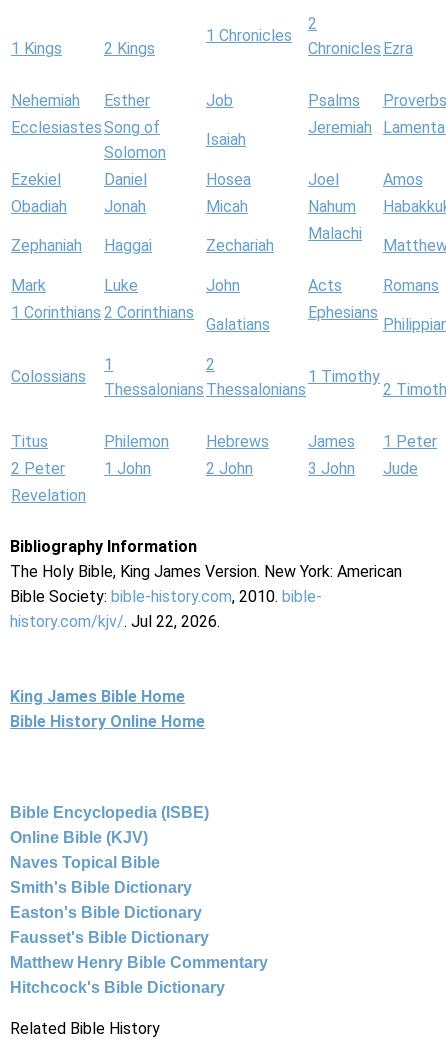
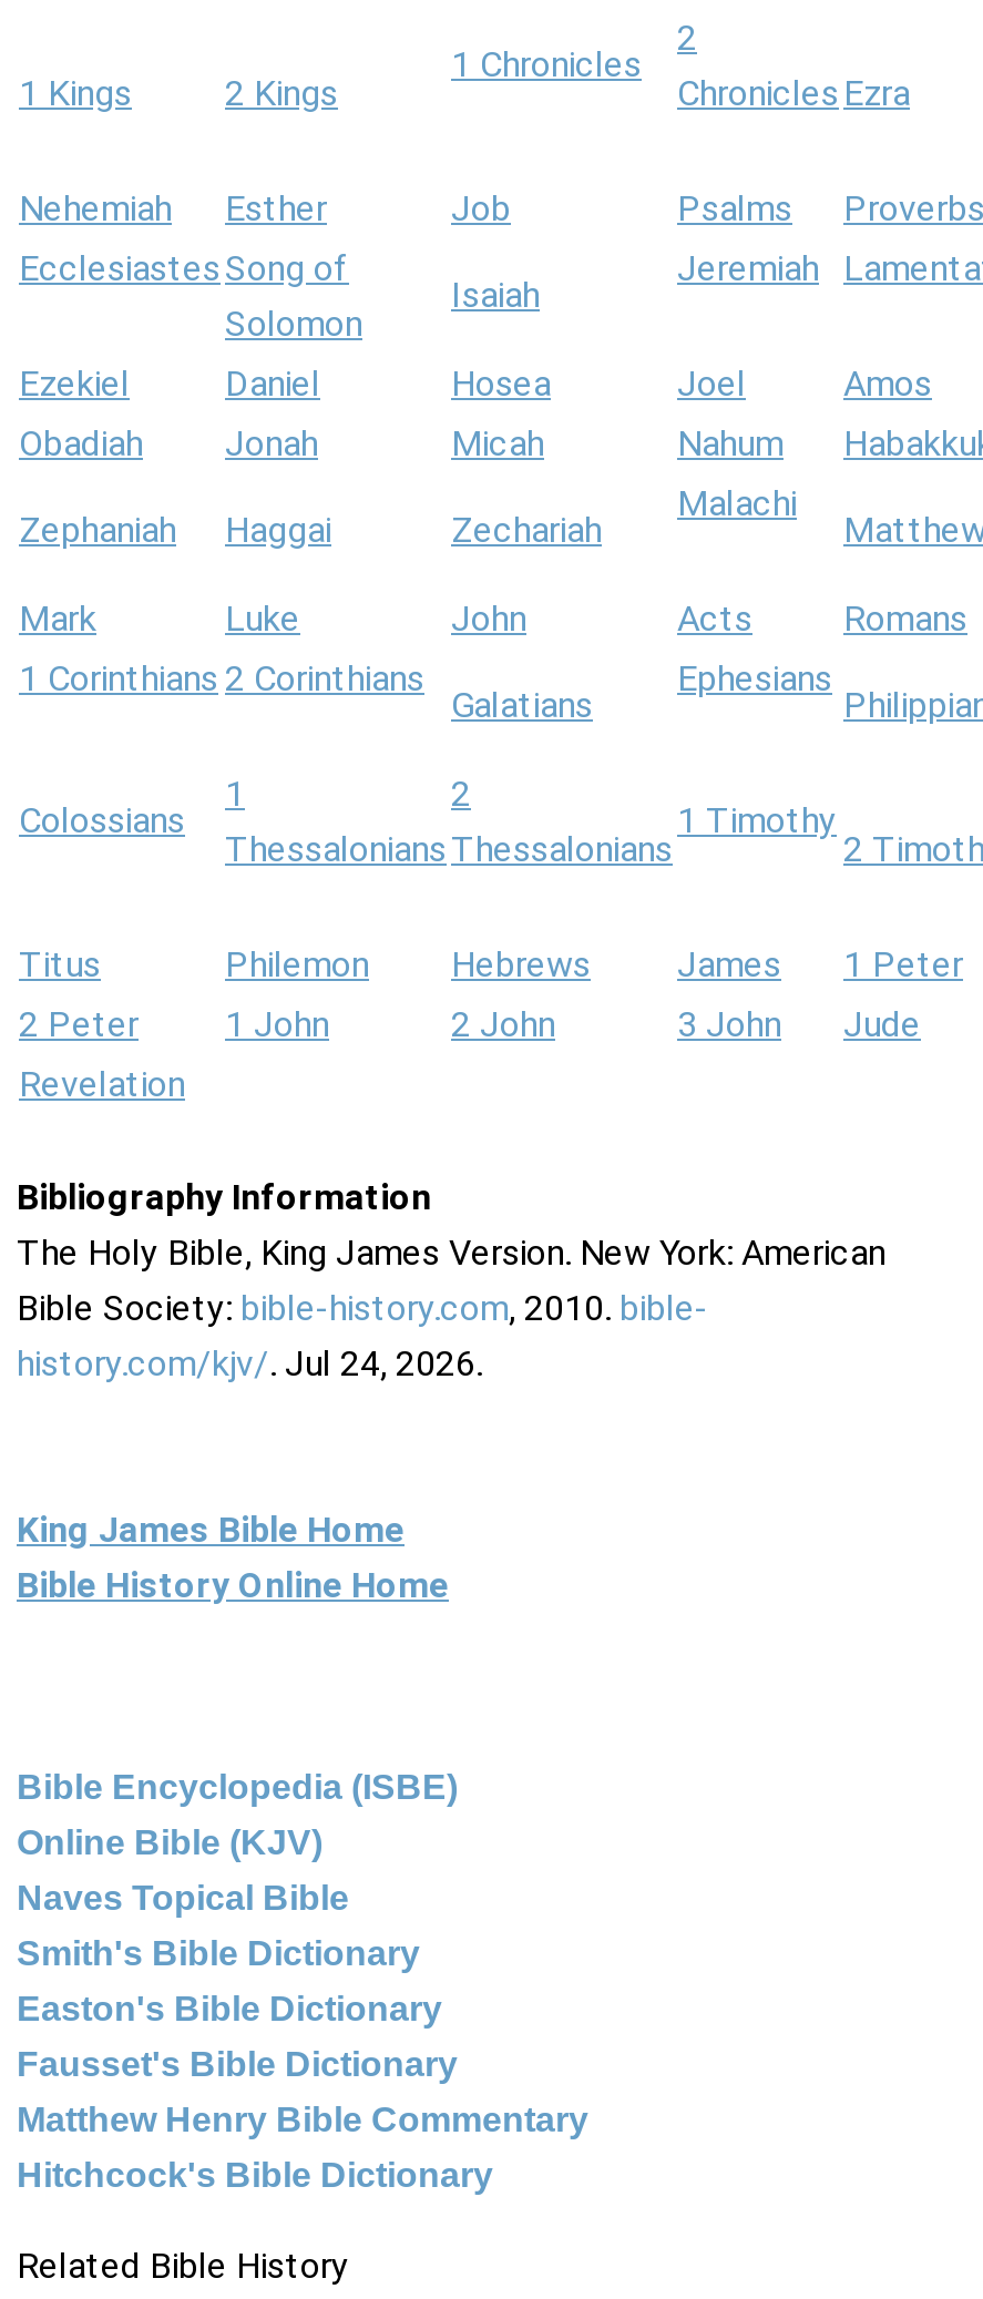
- history.com/kjv/. Jul 22, 2026.
+ history.com/kjv/. Jul 24, 2026.
